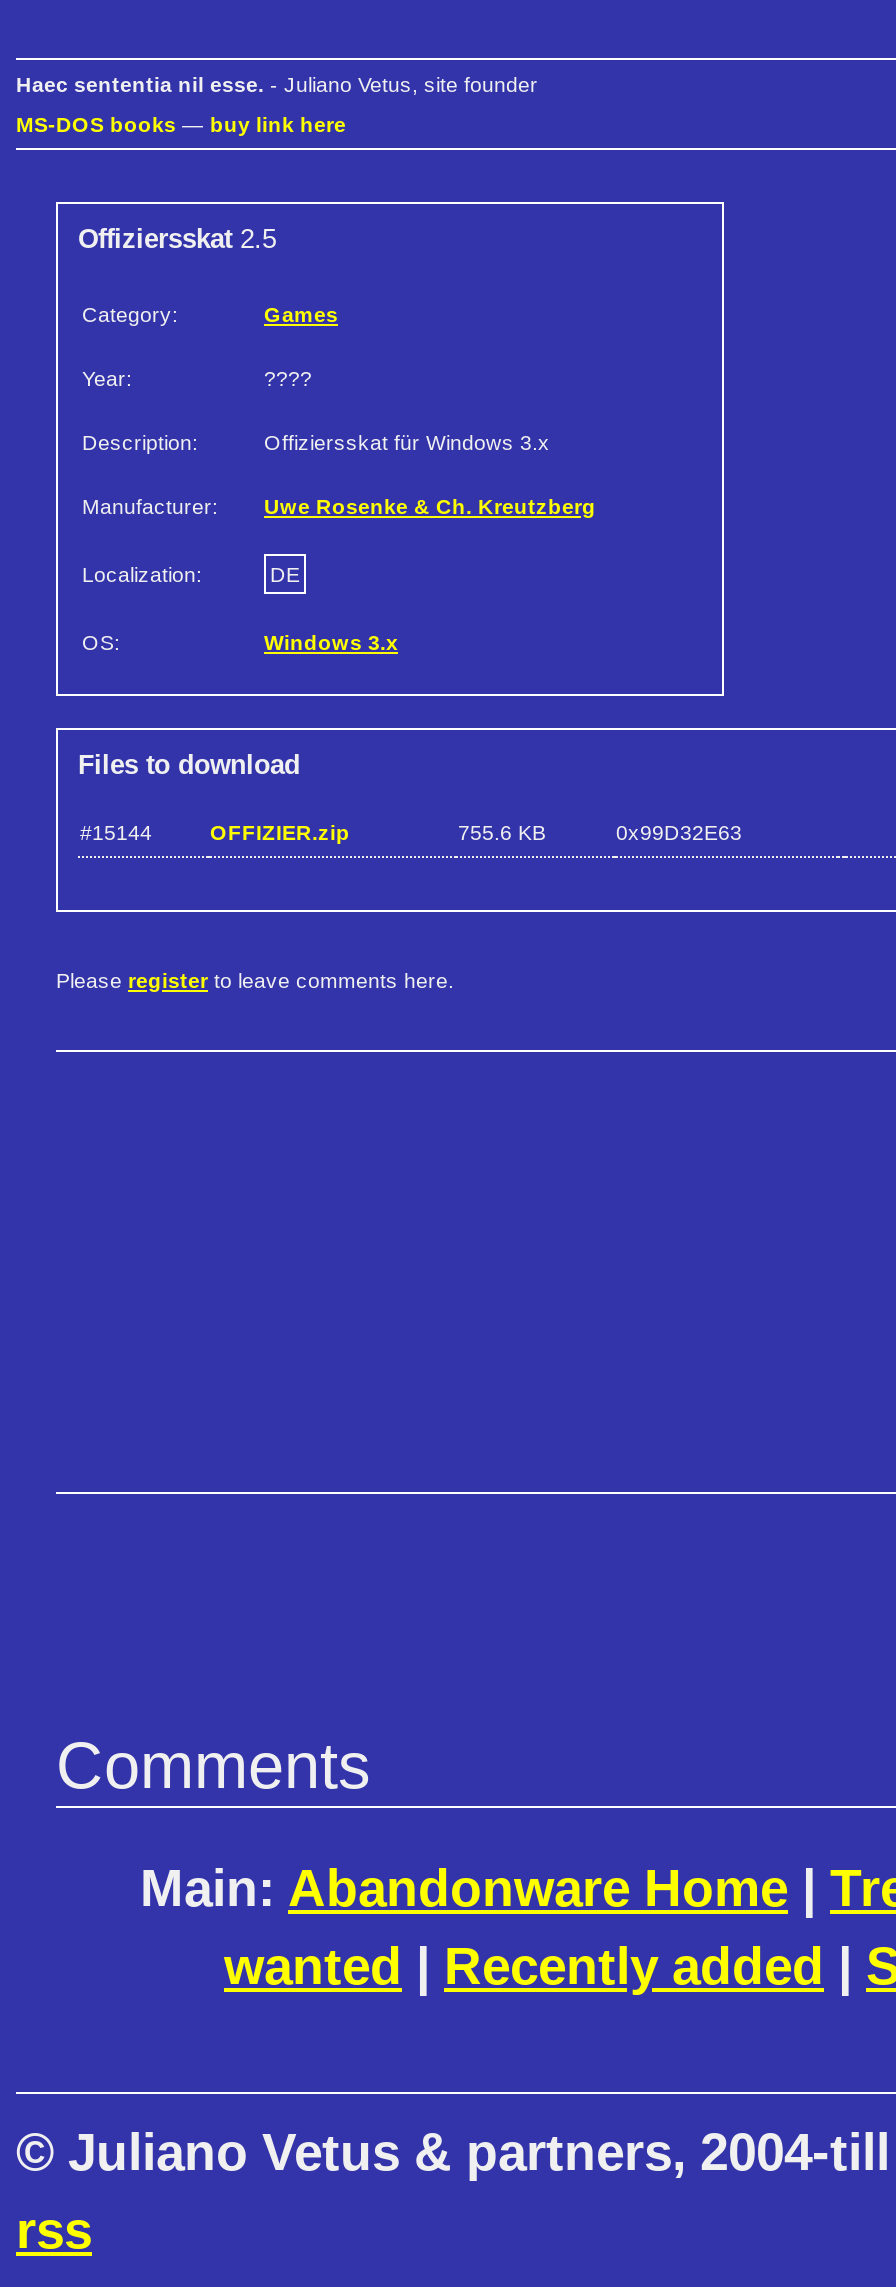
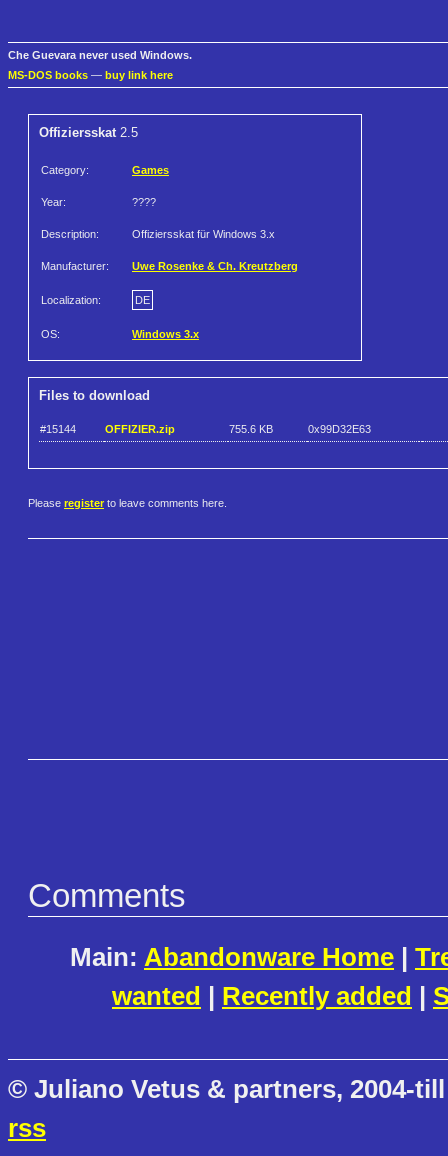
- Haec sententia nil esse. - Juliano Vetus, site founder
+ Che Guevara never used Windows.
